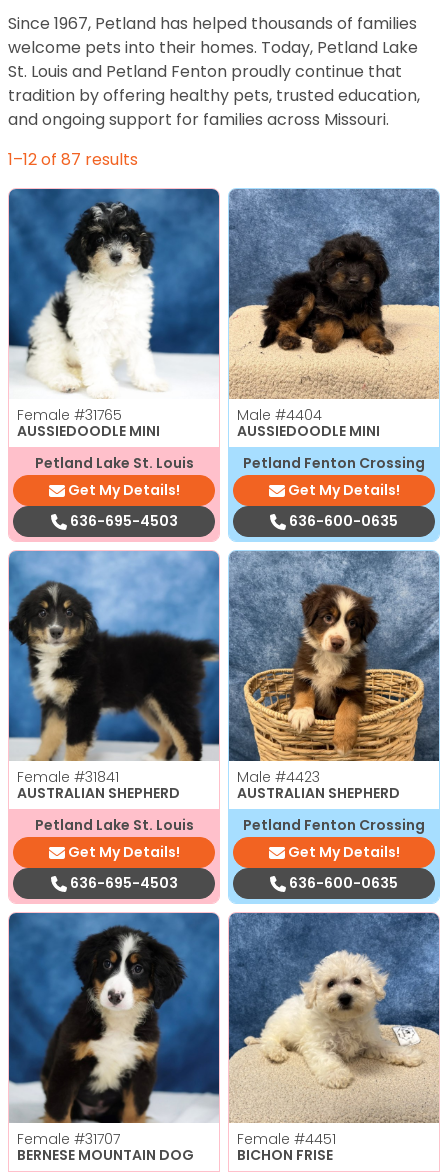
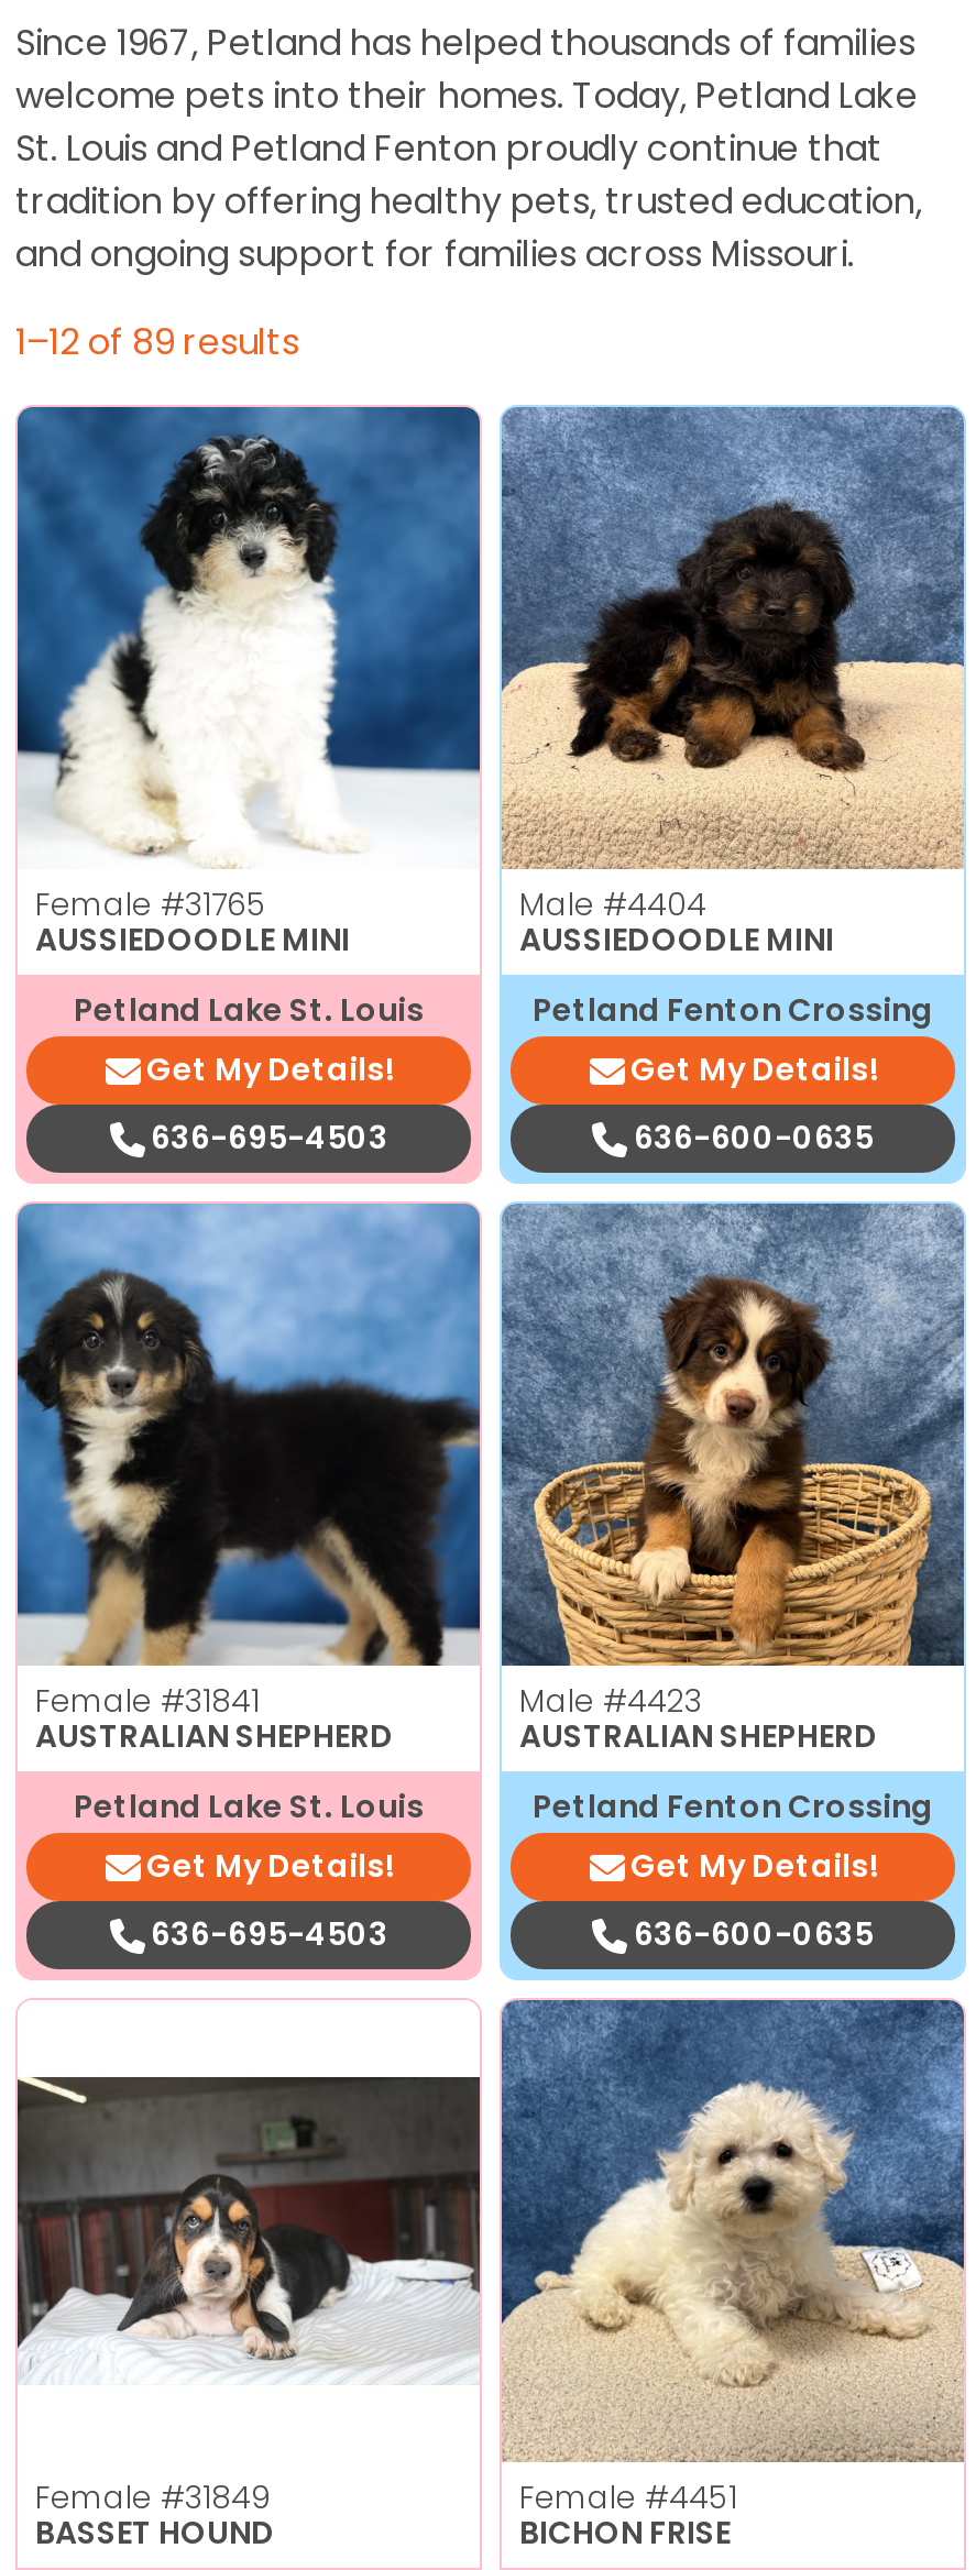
- 1–12 of 87 results
+ 1–12 of 89 results

- [image]
- Female #31707
- BERNESE MOUNTAIN DOG
+ [image]
+ Female #31849
+ BASSET HOUND
